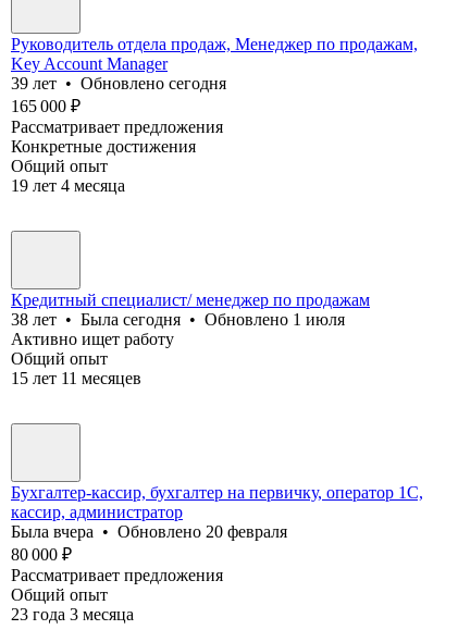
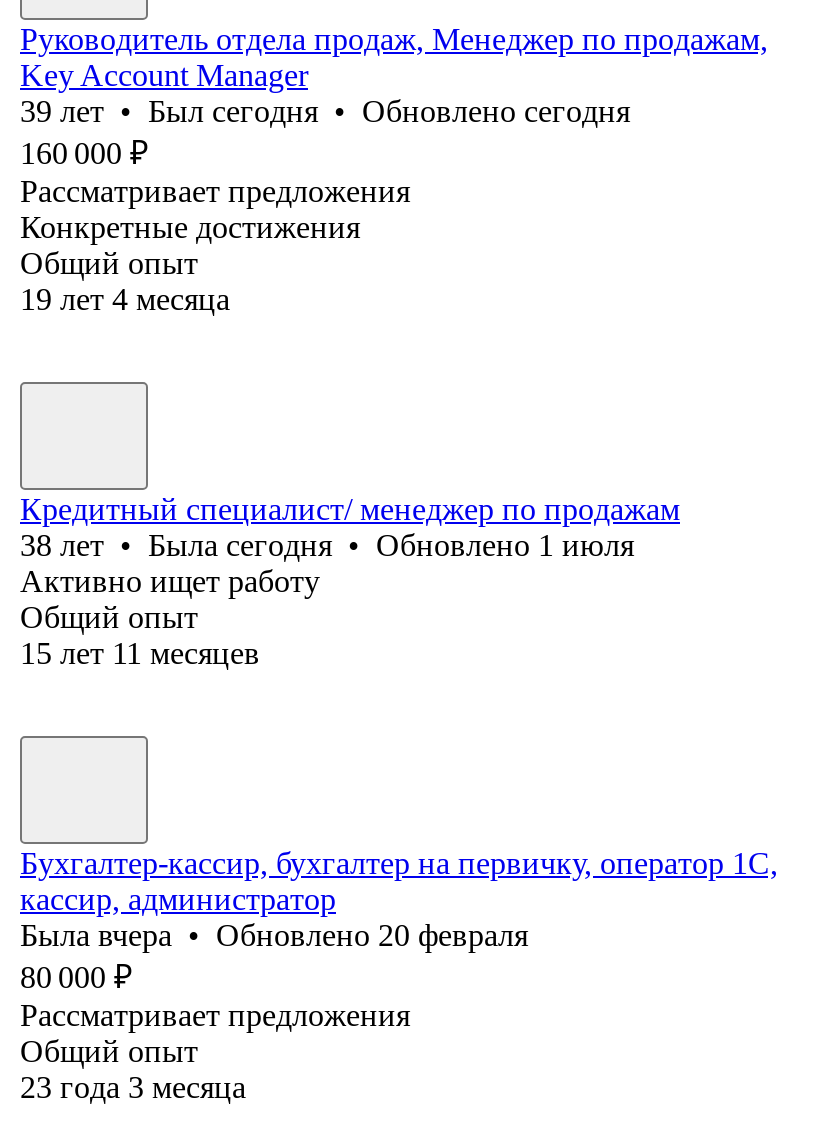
- 39 лет • Обновлено сегодня
- 165 000 ₽
+ 39 лет • Был сегодня • Обновлено сегодня
+ 160 000 ₽
